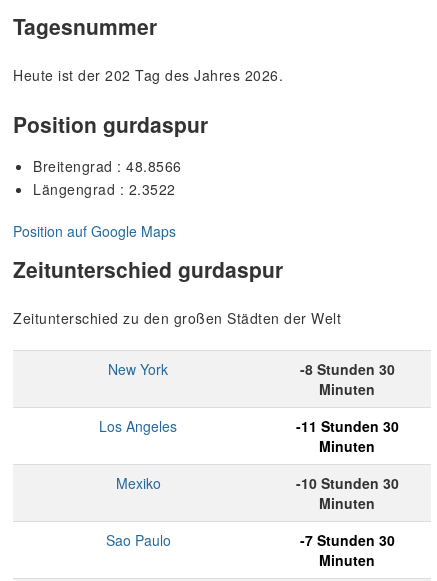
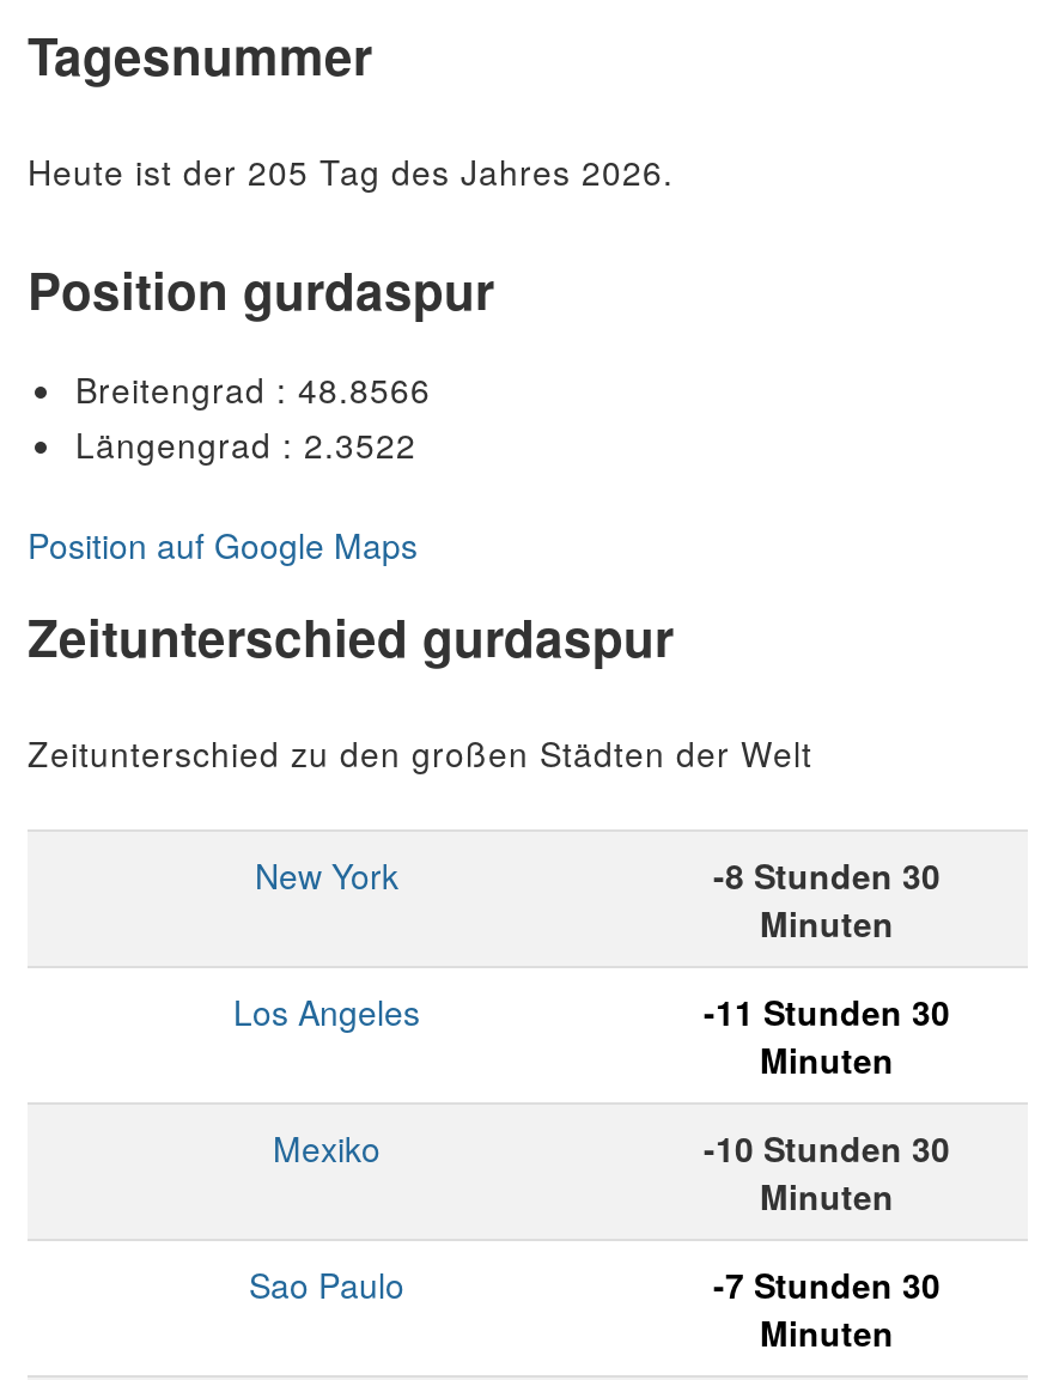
- Heute ist der 202 Tag des Jahres 2026.
+ Heute ist der 205 Tag des Jahres 2026.
